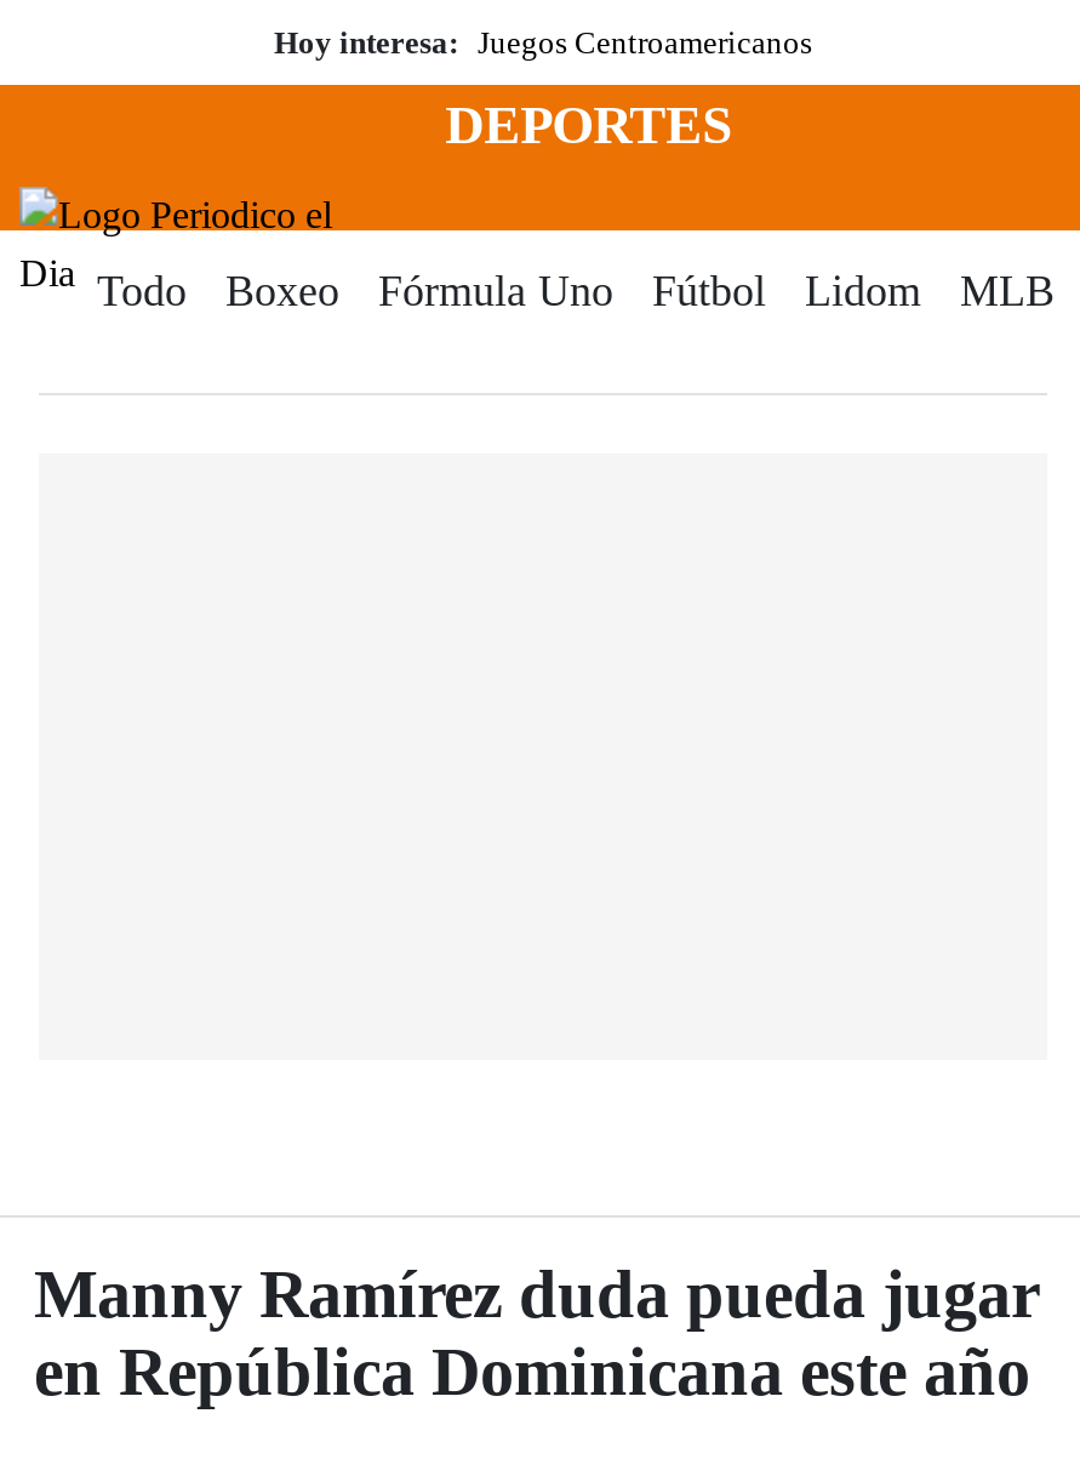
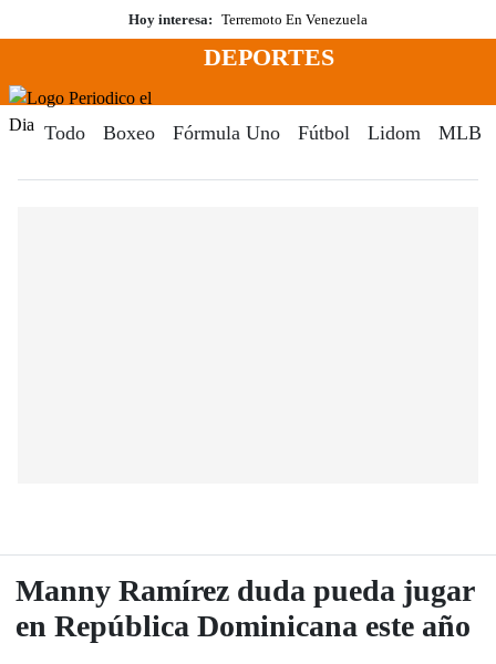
- Hoy interesa: Juegos Centroamericanos
+ Hoy interesa: Terremoto En Venezuela
